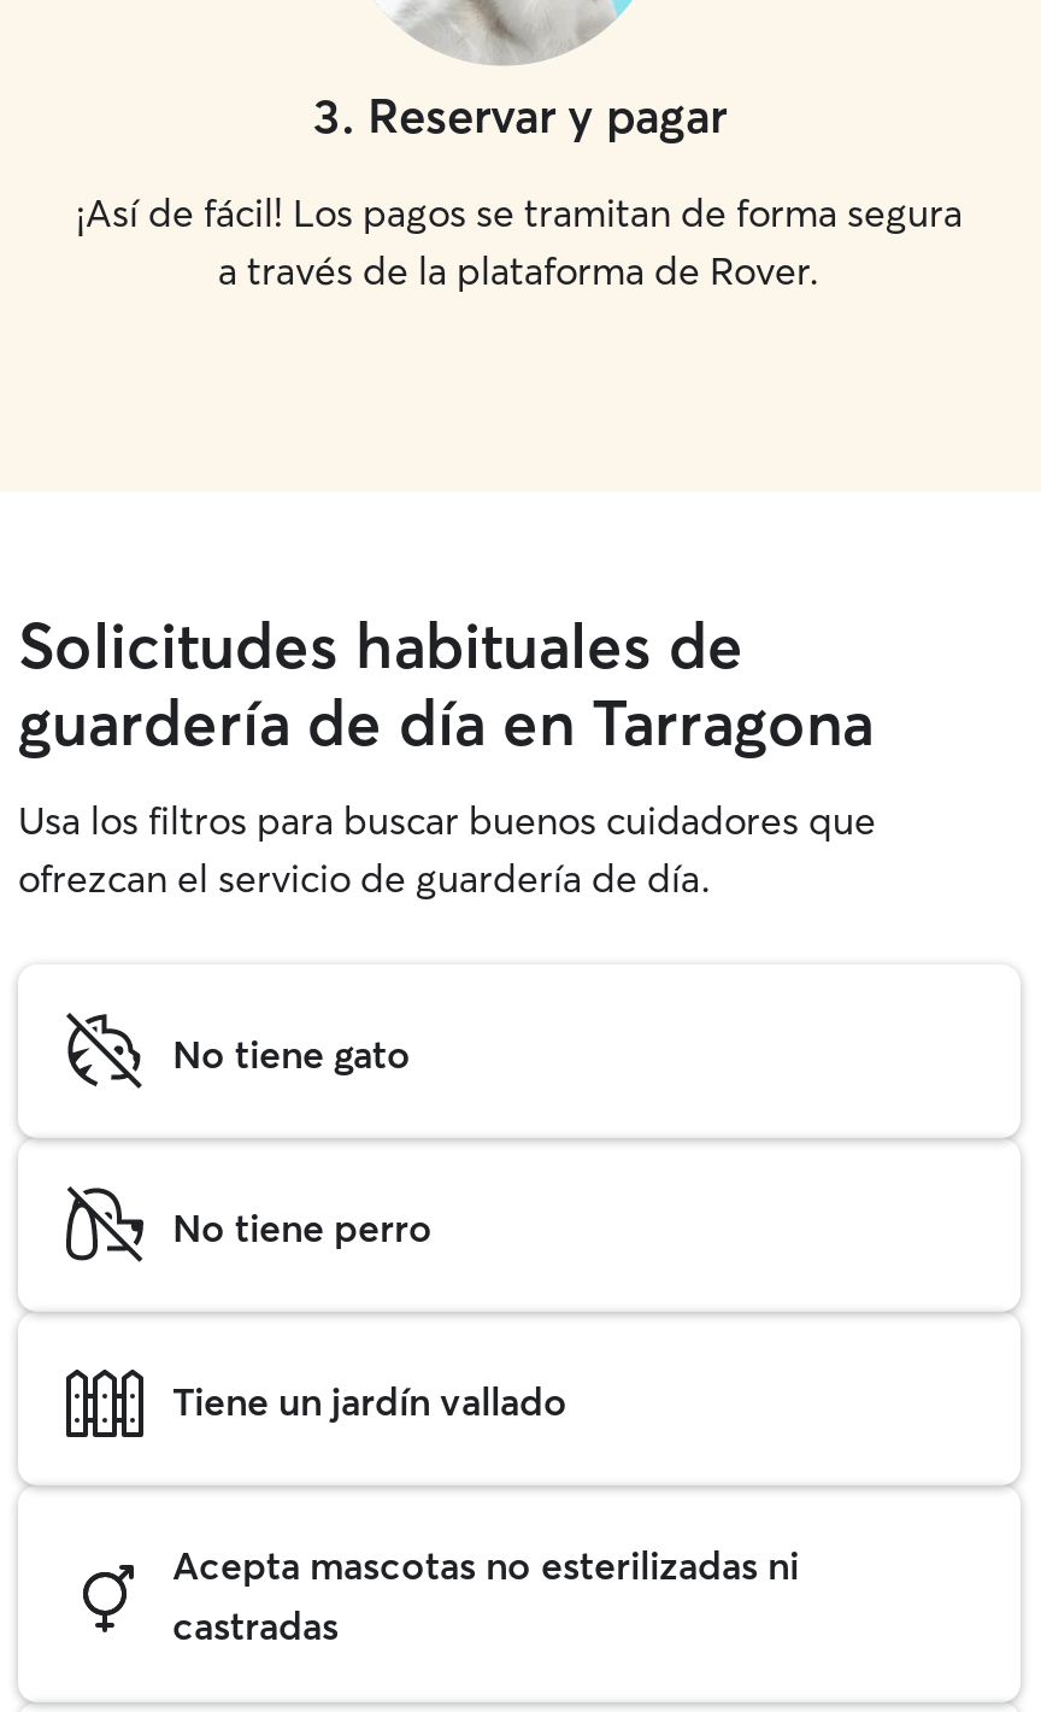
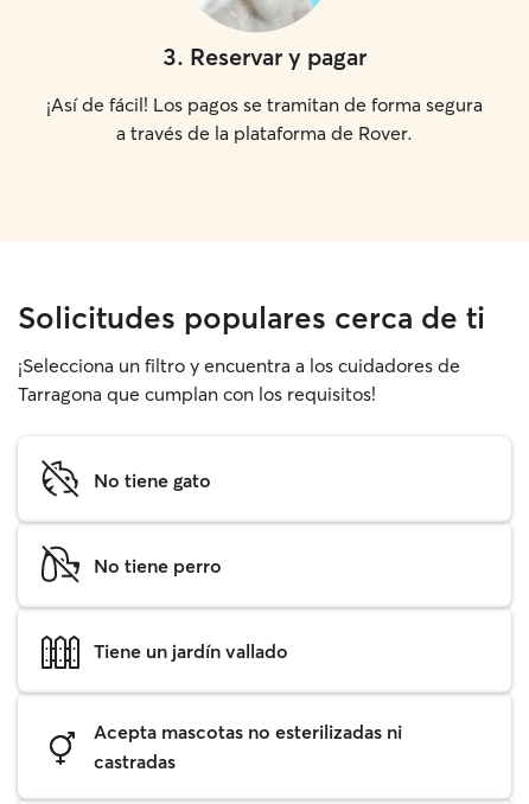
- Solicitudes habituales de
- guardería de día en Tarragona
- Usa los filtros para buscar buenos cuidadores que
- ofrezcan el servicio de guardería de día.
+ Solicitudes populares cerca de ti
+ ¡Selecciona un filtro y encuentra a los cuidadores de
+ Tarragona que cumplan con los requisitos!
